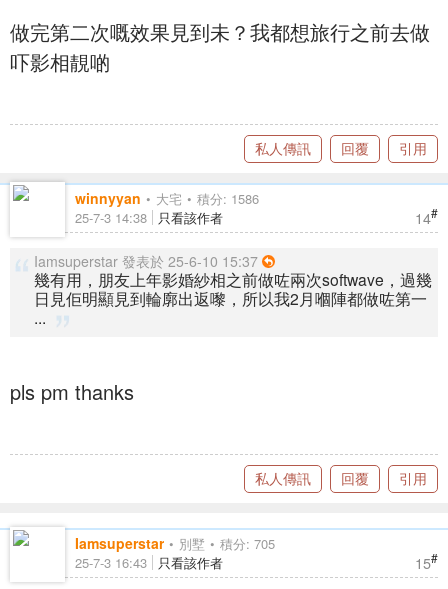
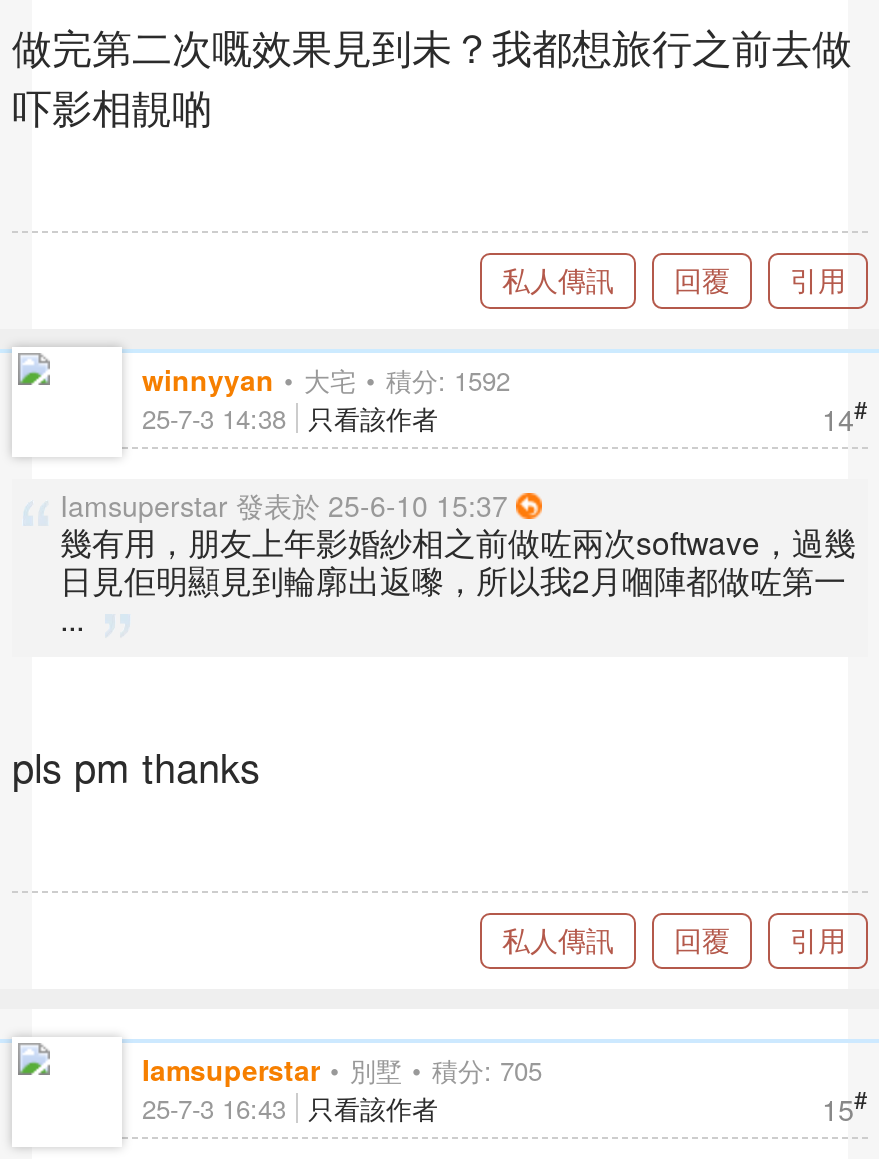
- winnyyan 大宅 積分: 1586
+ winnyyan 大宅 積分: 1592
